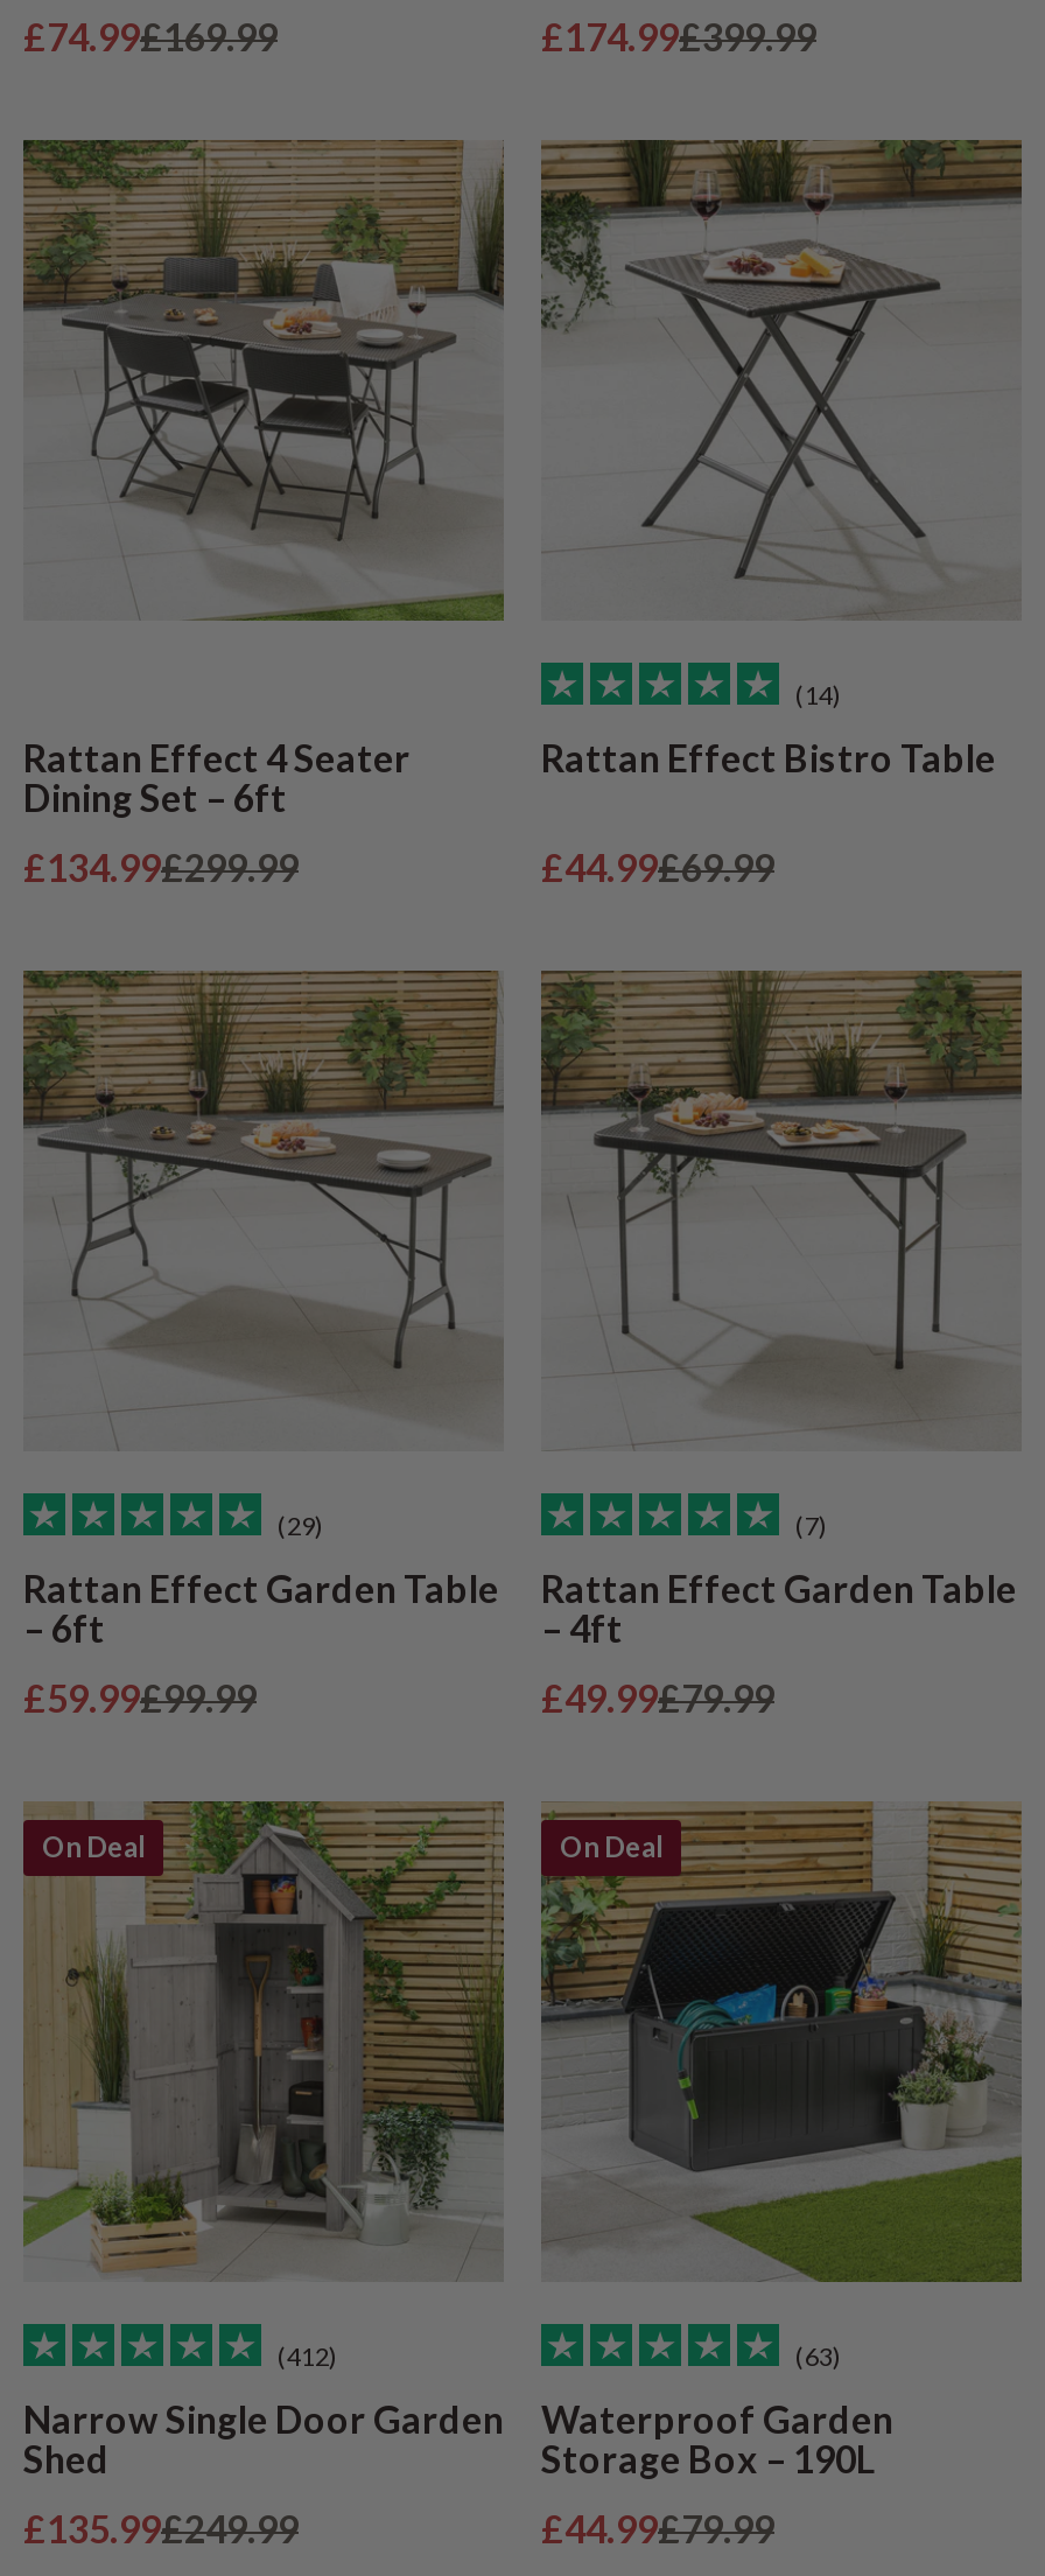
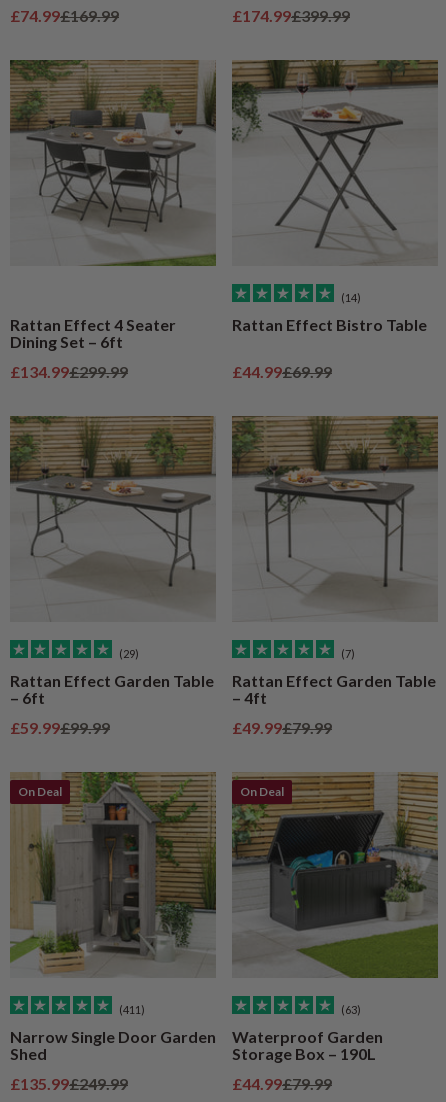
- (412)
+ (411)
